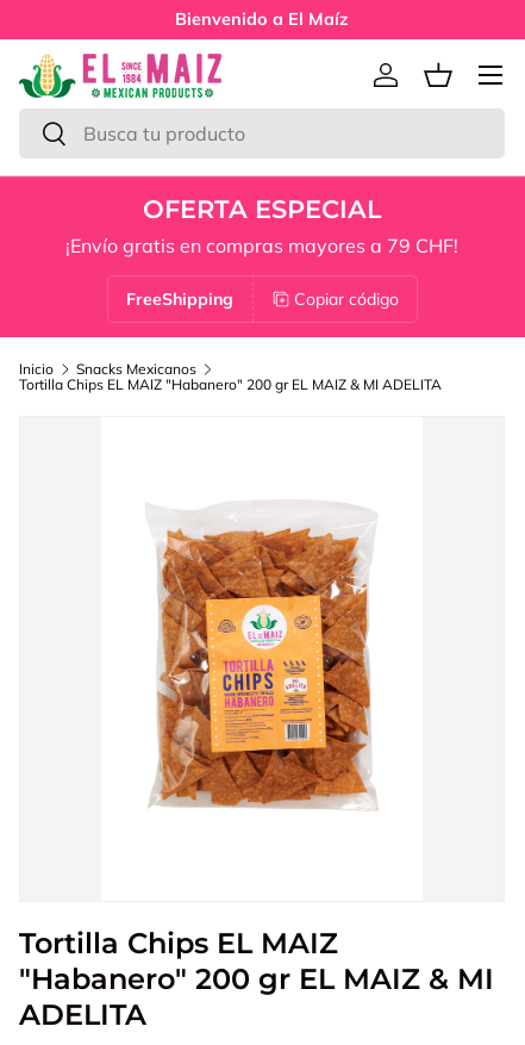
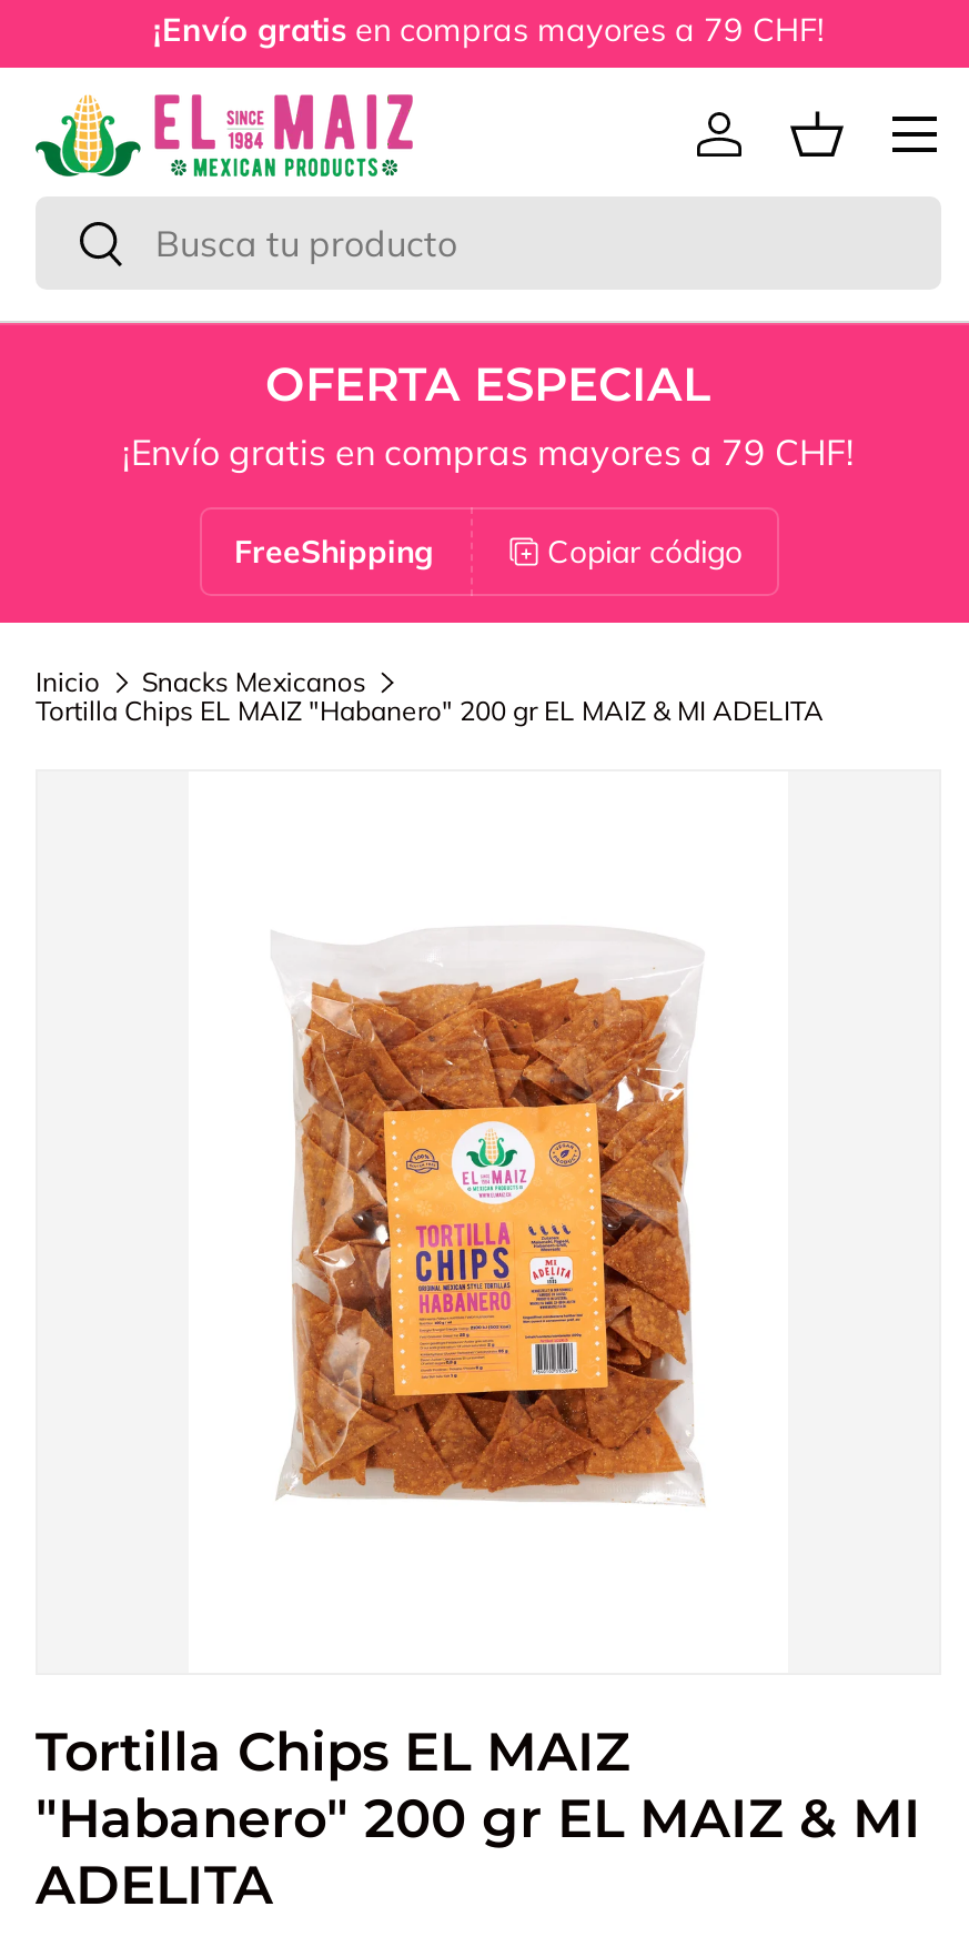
- Bienvenido a El Maíz
+ ¡Envío gratis en compras mayores a 79 CHF!
